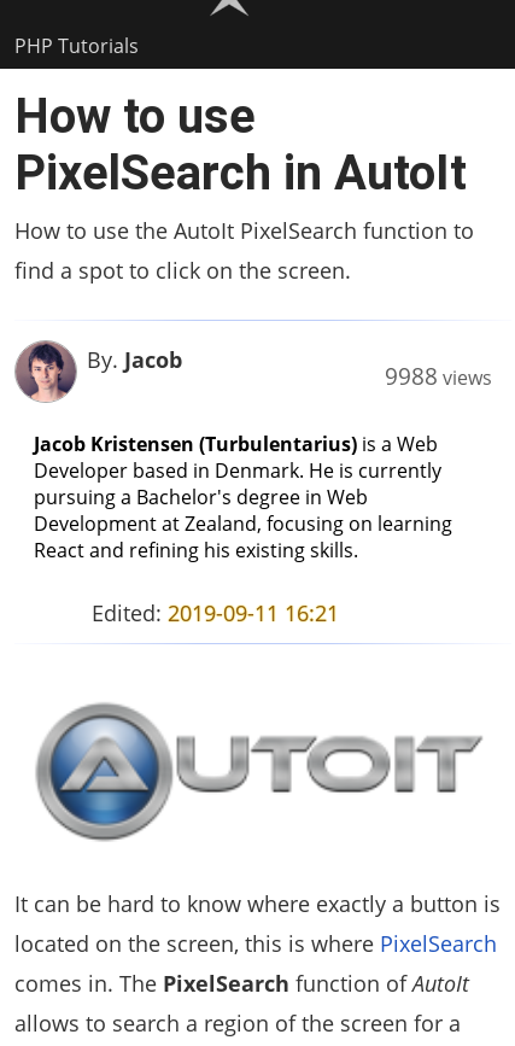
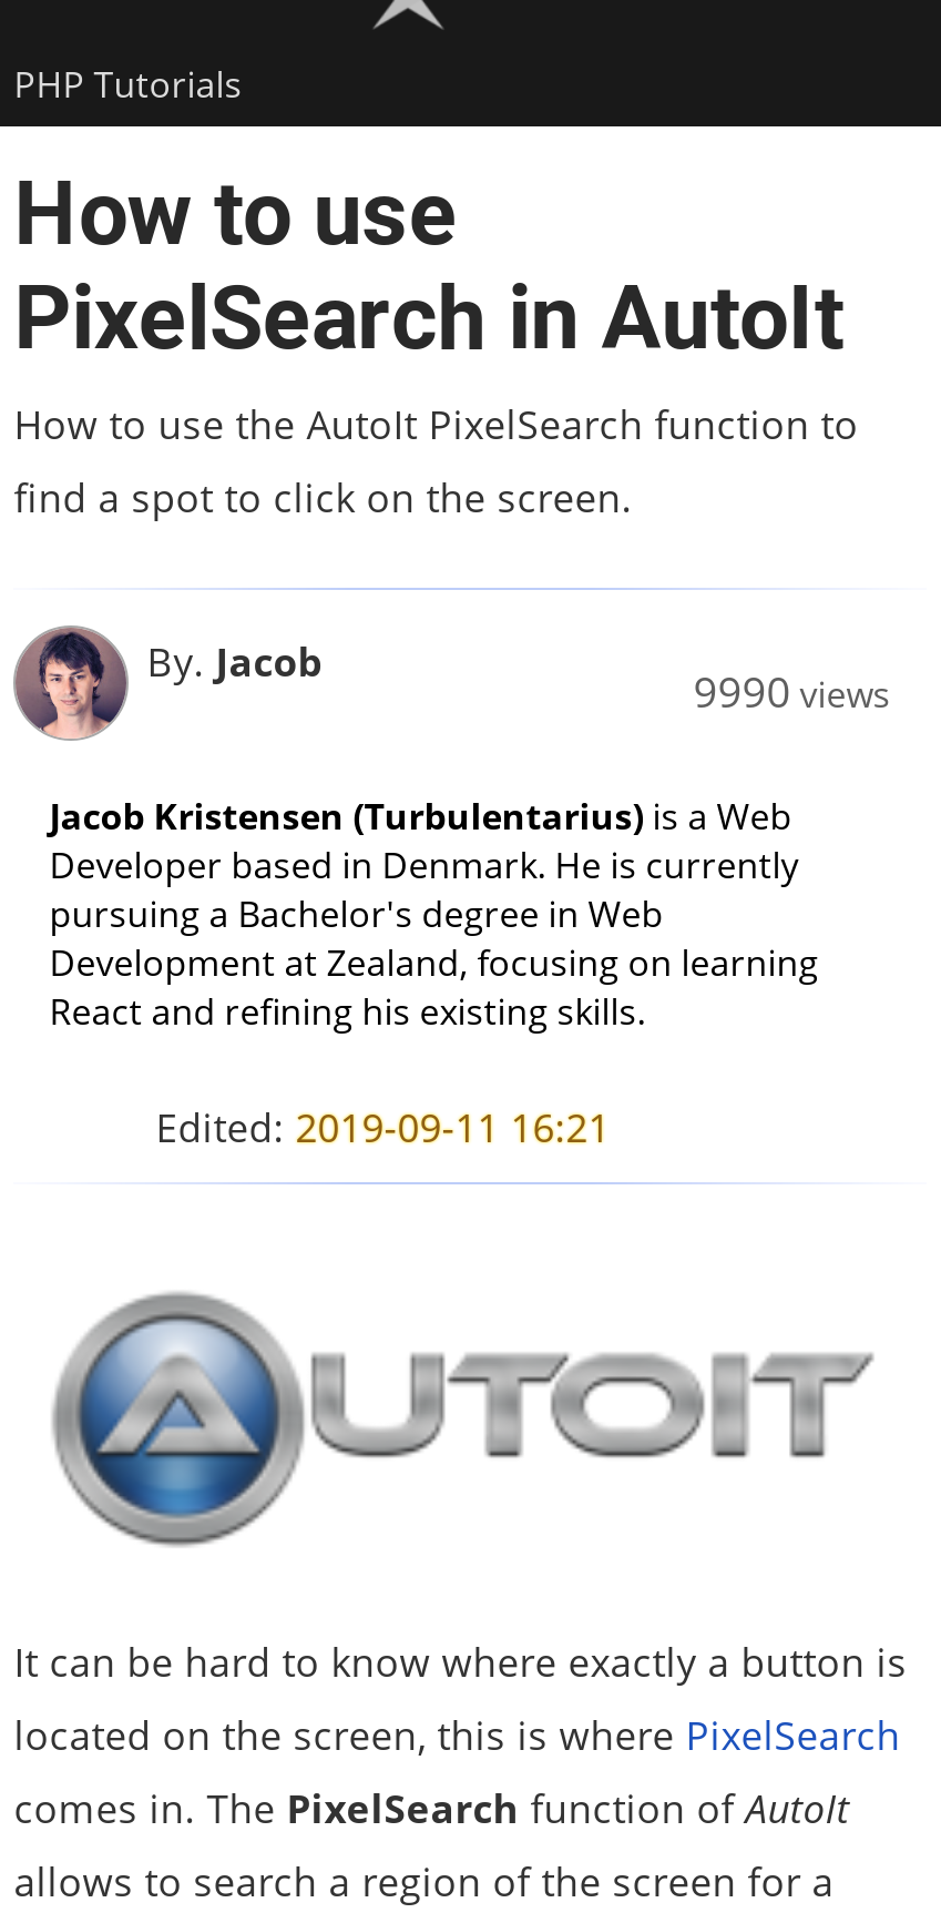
- 9988 views
+ 9990 views
